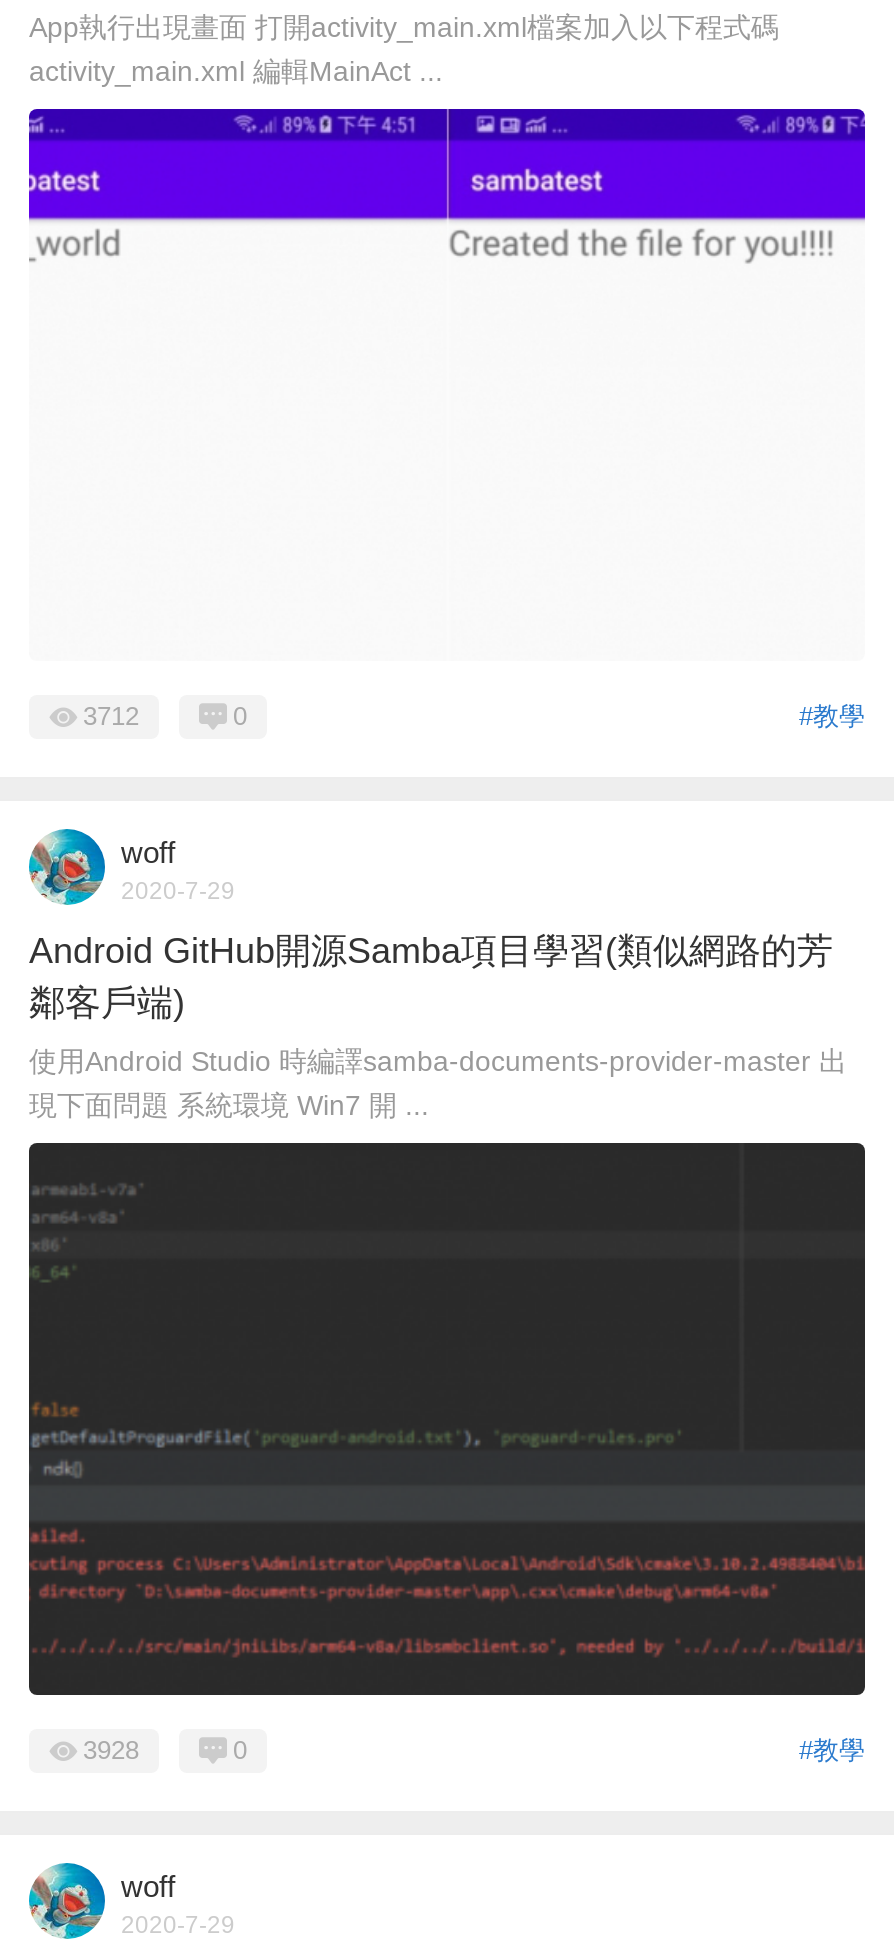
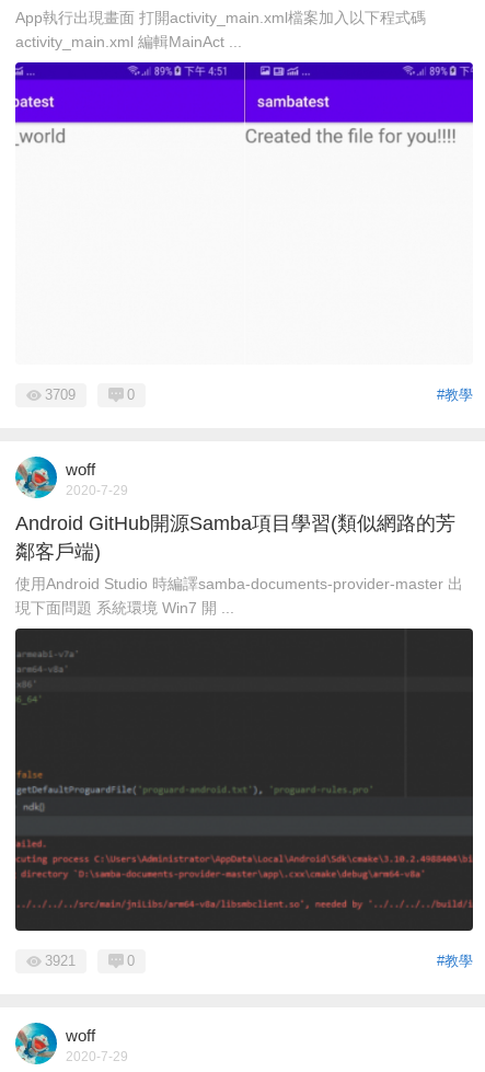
- 3712
+ 3709

- 3928
+ 3921
